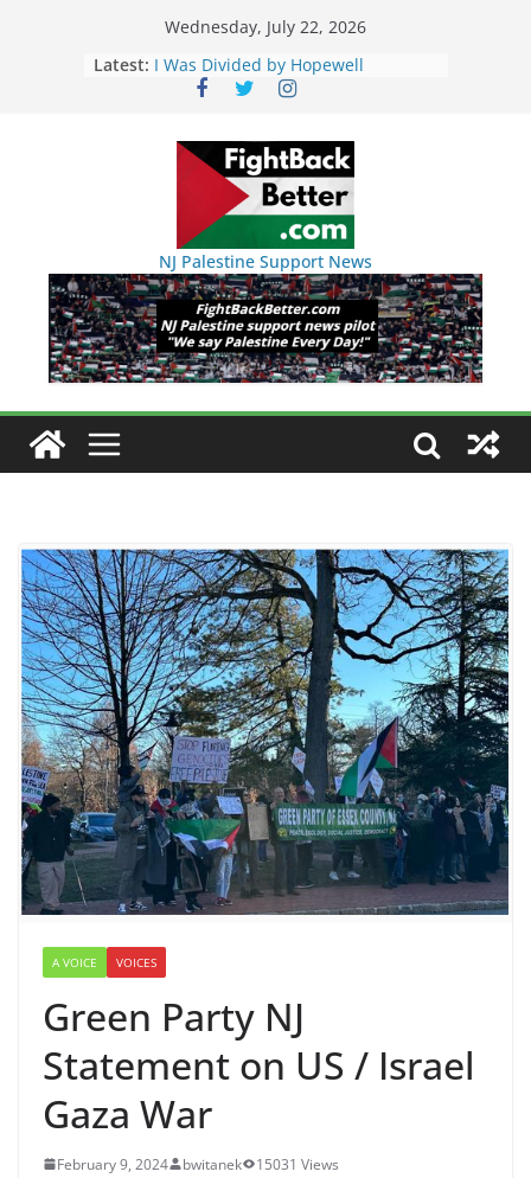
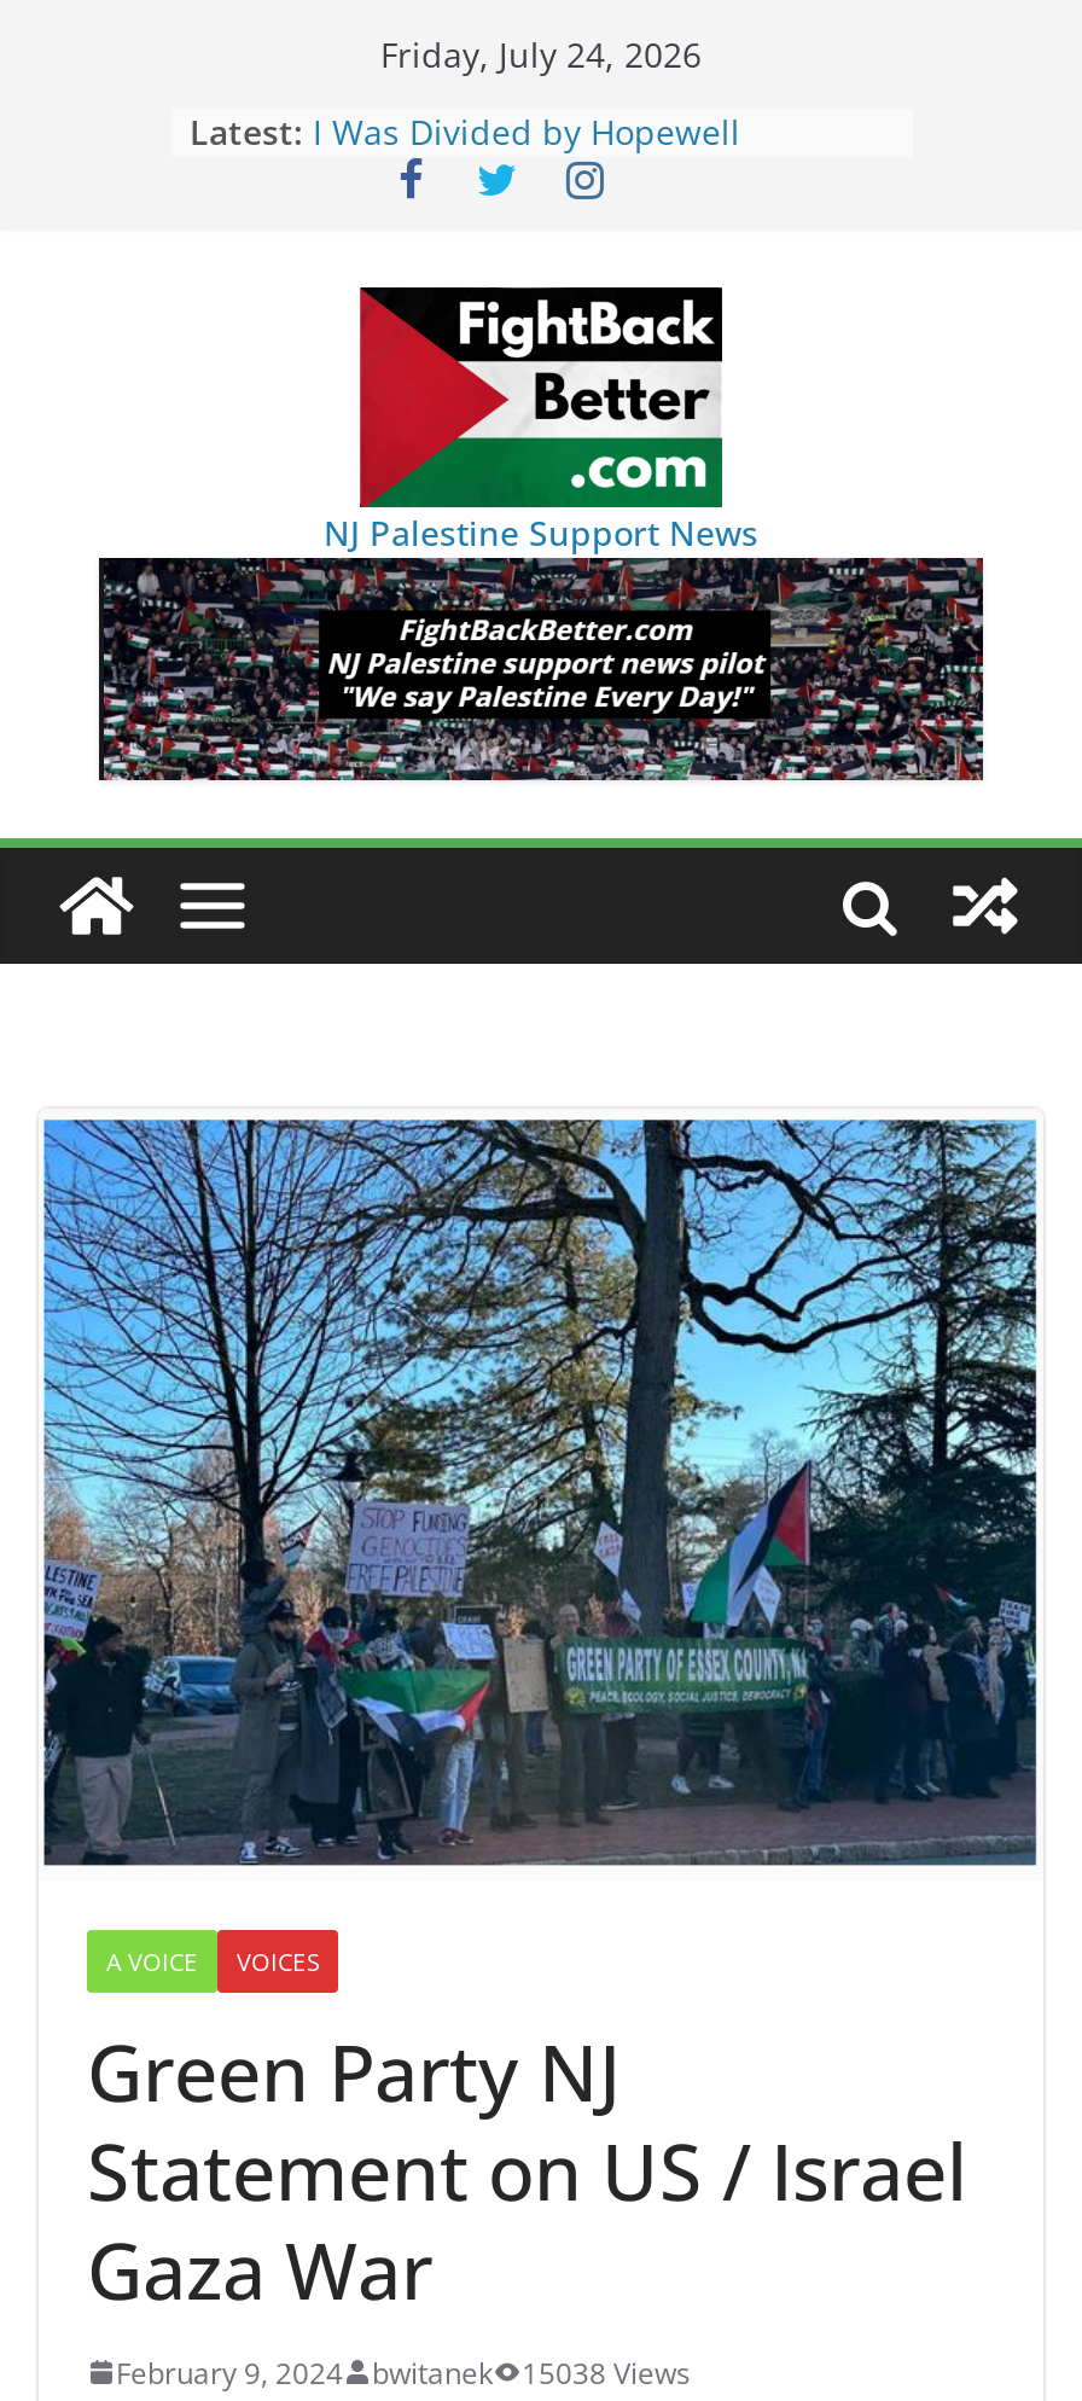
- Wednesday, July 22, 2026
+ Friday, July 24, 2026

- February 9, 2024 bwitanek 15031 Views
+ February 9, 2024 bwitanek 15038 Views
